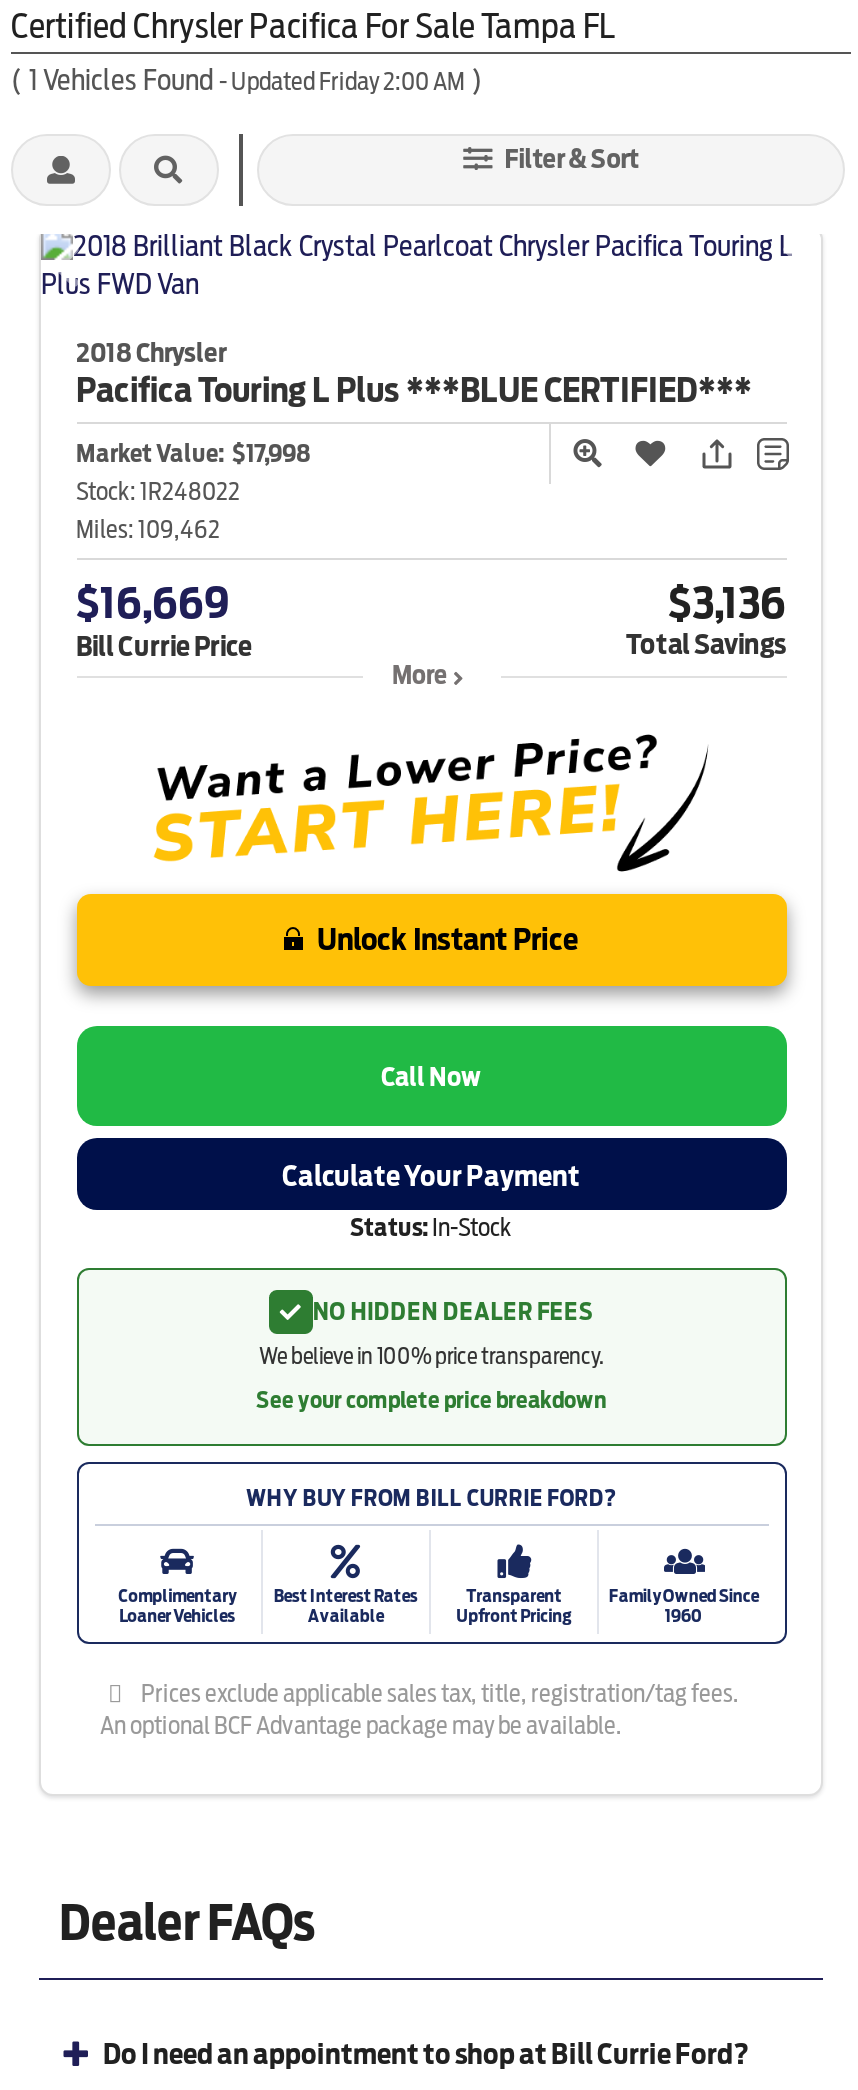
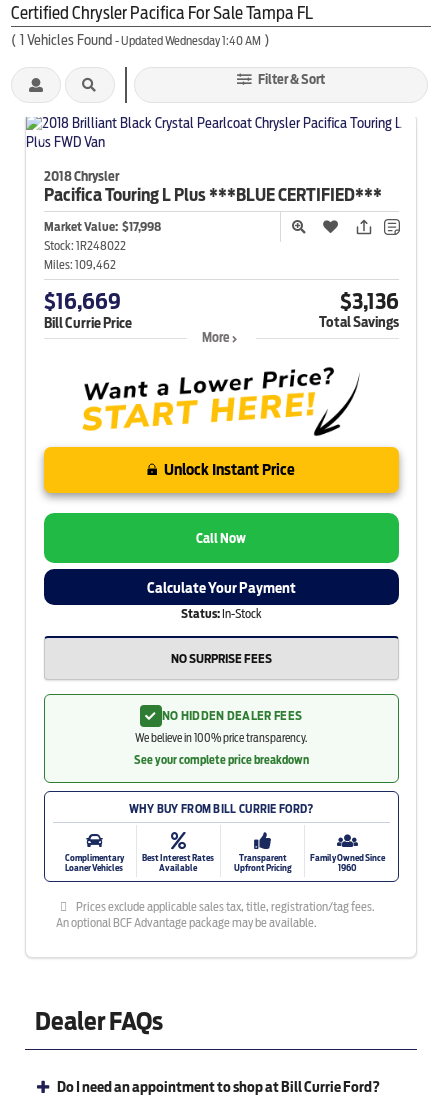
- (1 Vehicles Found - Updated Friday 2:00 AM)
+ (1 Vehicles Found - Updated Wednesday 1:40 AM)

+ NO SURPRISE FEES
